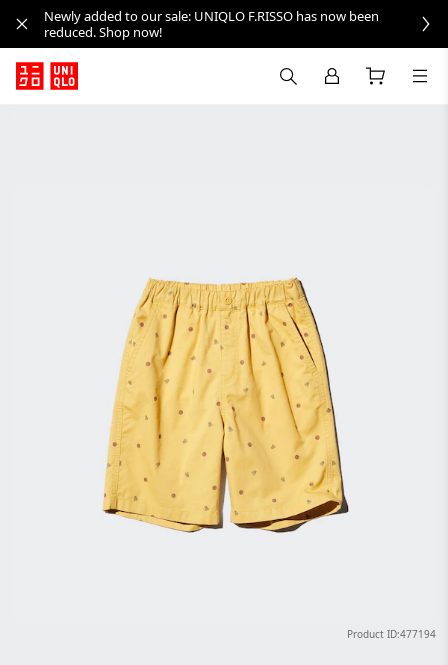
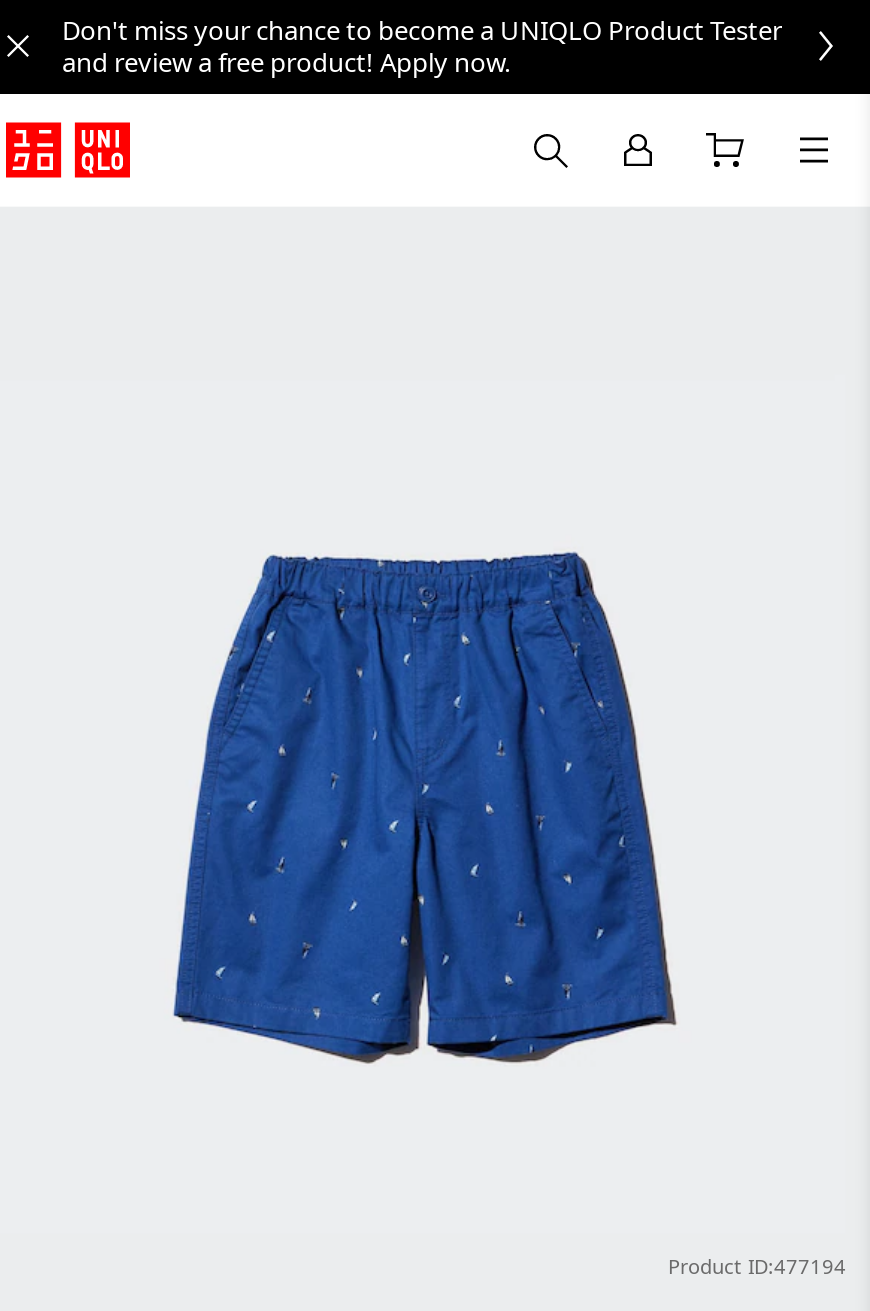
- Newly added to our sale: UNIQLO F.RISSO has now been
- reduced. Shop now!
+ Don't miss your chance to become a UNIQLO Product Tester
+ and review a free product! Apply now.

- [image]
+ [image]
